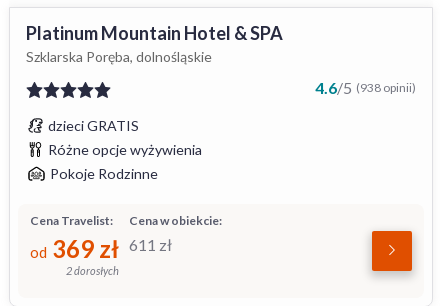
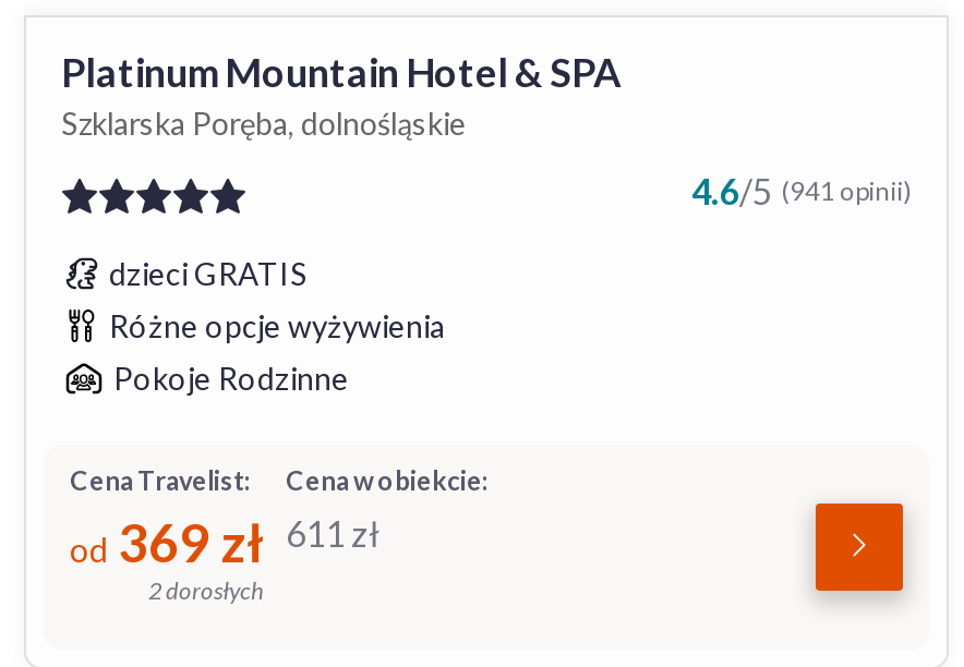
- 4.6/5 (938 opinii)
+ 4.6/5 (941 opinii)
